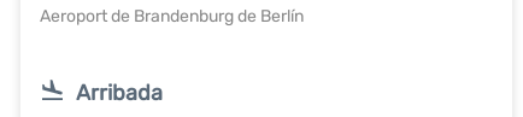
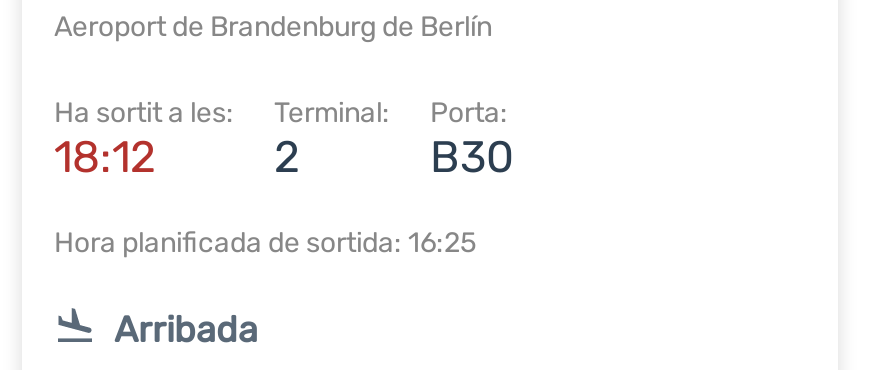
+ Ha sortit a les:
+ 18:12

+ Porta:
+ B30
+ Hora planificada de sortida: 16:25

+ Terminal:
+ 2
